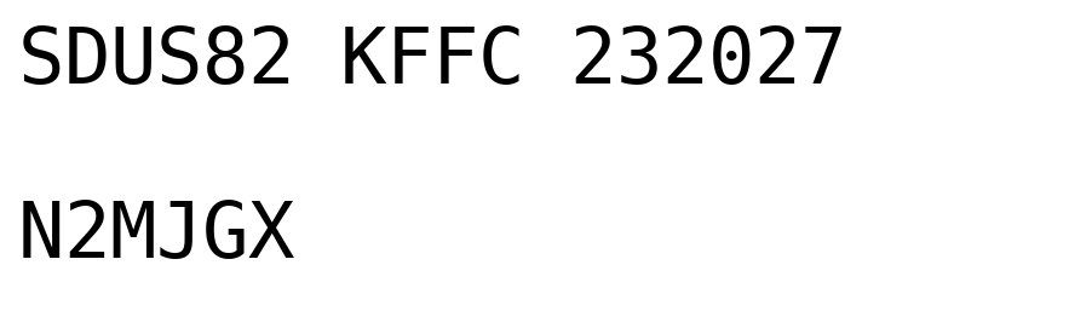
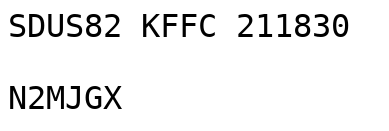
- SDUS82 KFFC 232027
+ SDUS82 KFFC 211830
